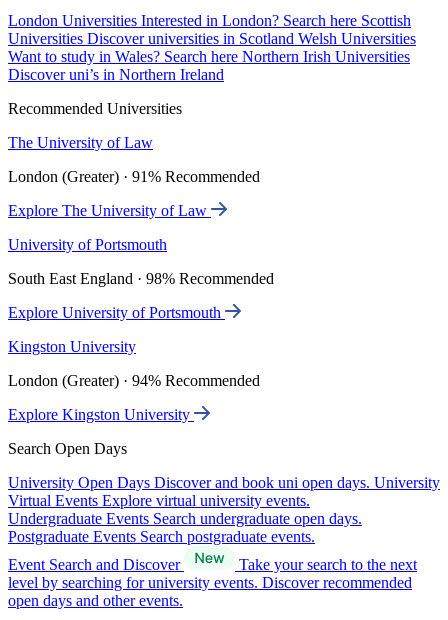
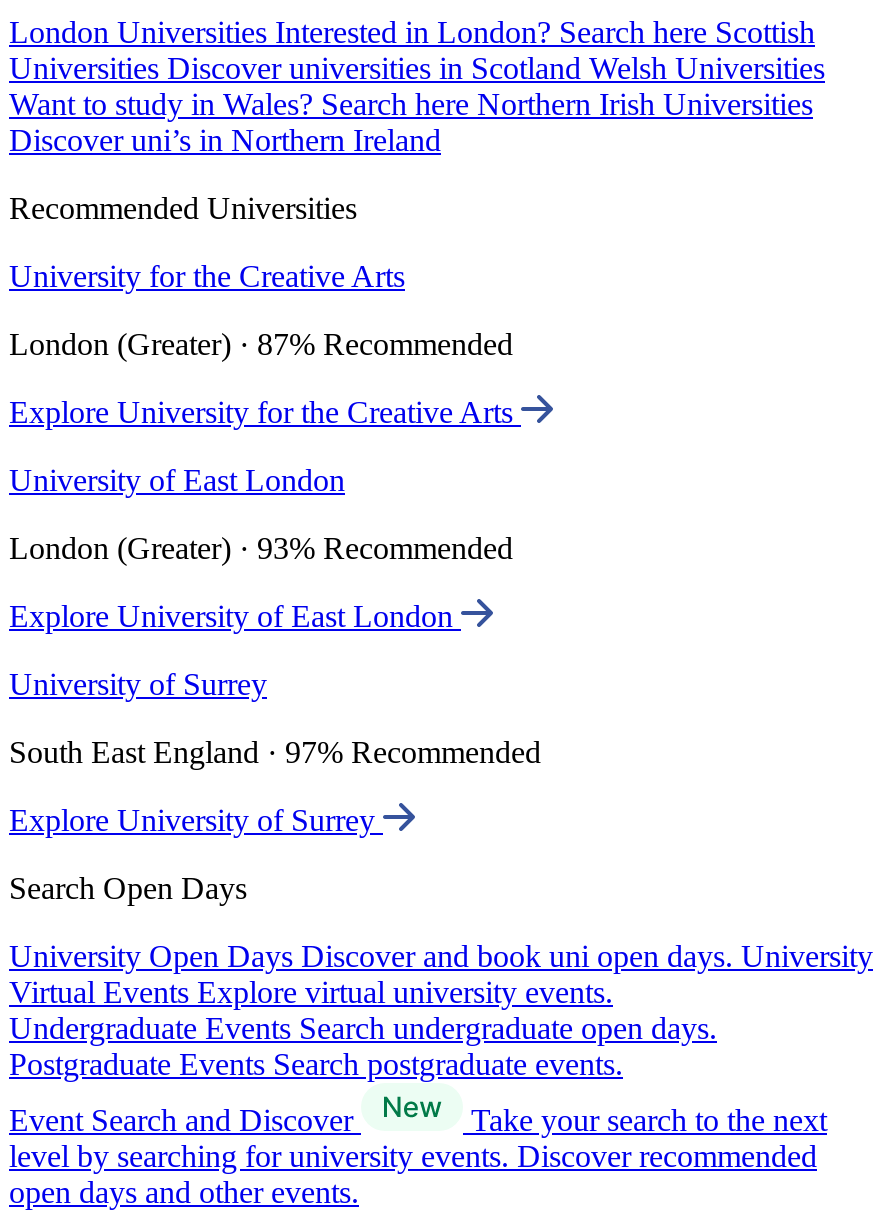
- The University of Law
+ University for the Creative Arts

- London (Greater) · 91% Recommended
+ London (Greater) · 87% Recommended

- Explore The University of Law
+ Explore University for the Creative Arts

- University of Portsmouth
+ University of East London

- South East England · 98% Recommended
+ London (Greater) · 93% Recommended

- Explore University of Portsmouth
+ Explore University of East London

- Kingston University
+ University of Surrey

- London (Greater) · 94% Recommended
+ South East England · 97% Recommended

- Explore Kingston University
+ Explore University of Surrey
